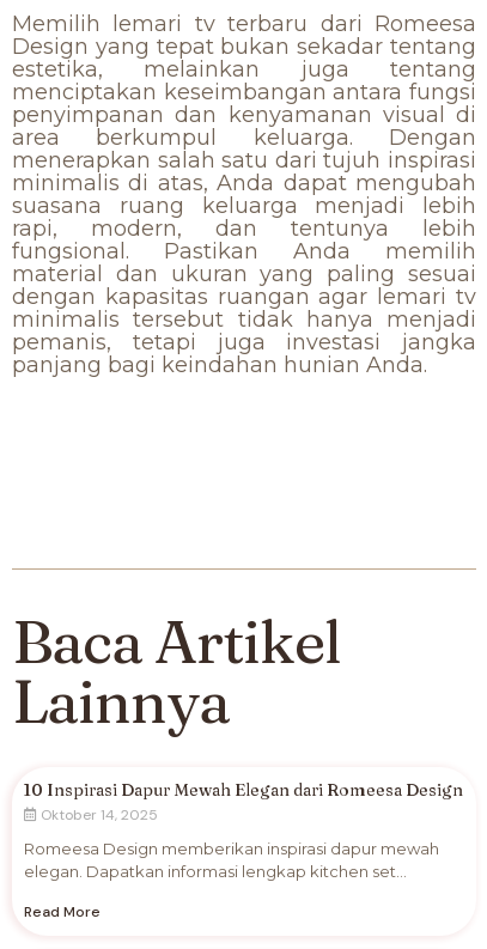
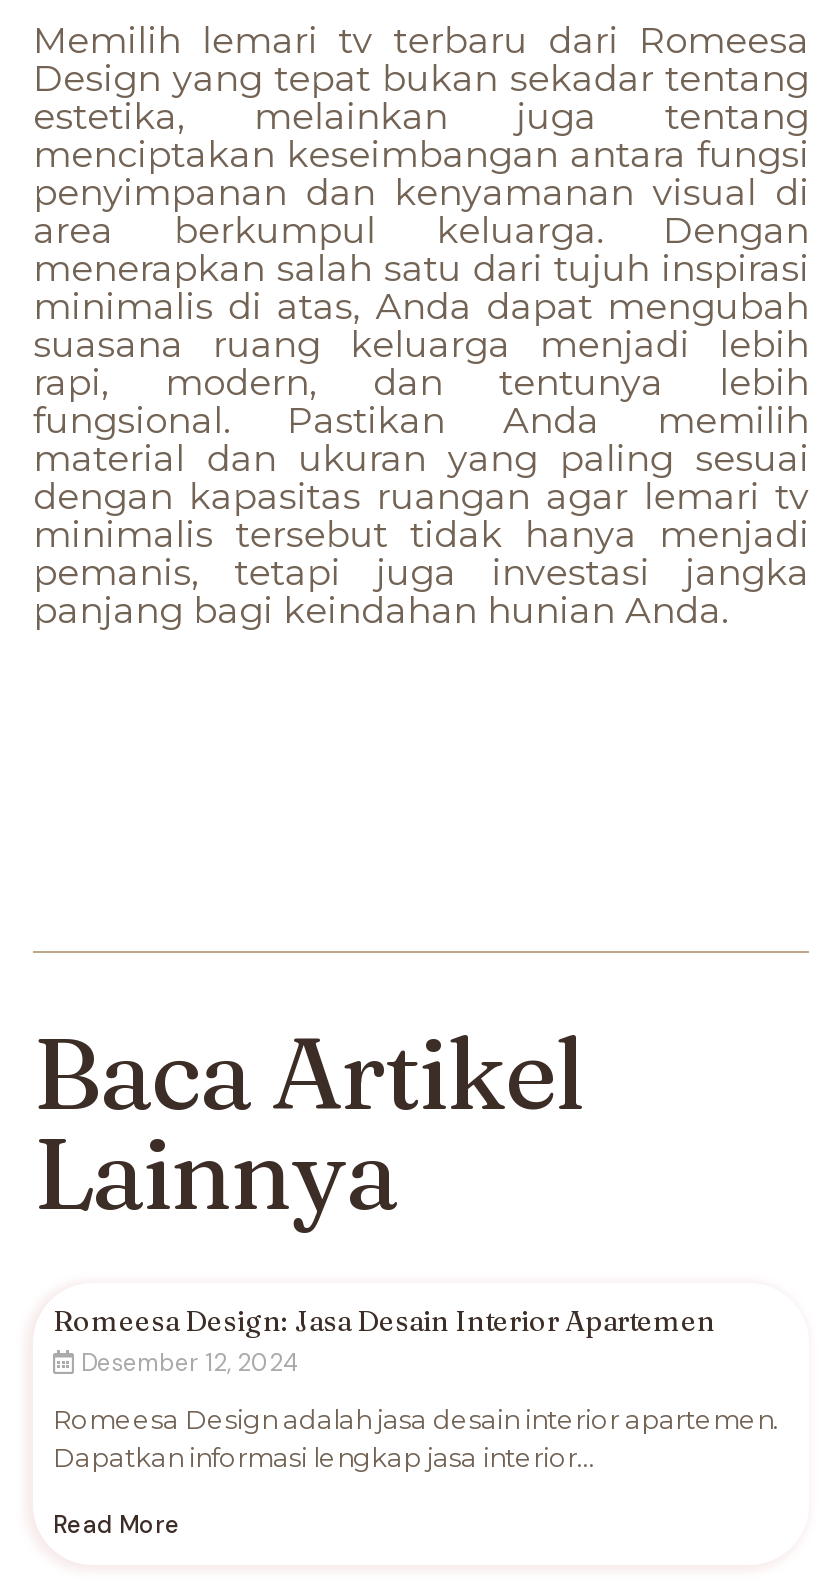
- 10 Inspirasi Dapur Mewah Elegan dari Romeesa Design
- Oktober 14, 2025
+ Romeesa Design: Jasa Desain Interior Apartemen
+ Desember 12, 2024

- Romeesa Design memberikan inspirasi dapur mewah
- elegan. Dapatkan informasi lengkap kitchen set...
+ Romeesa Design adalah jasa desain interior apartemen.
+ Dapatkan informasi lengkap jasa interior...
